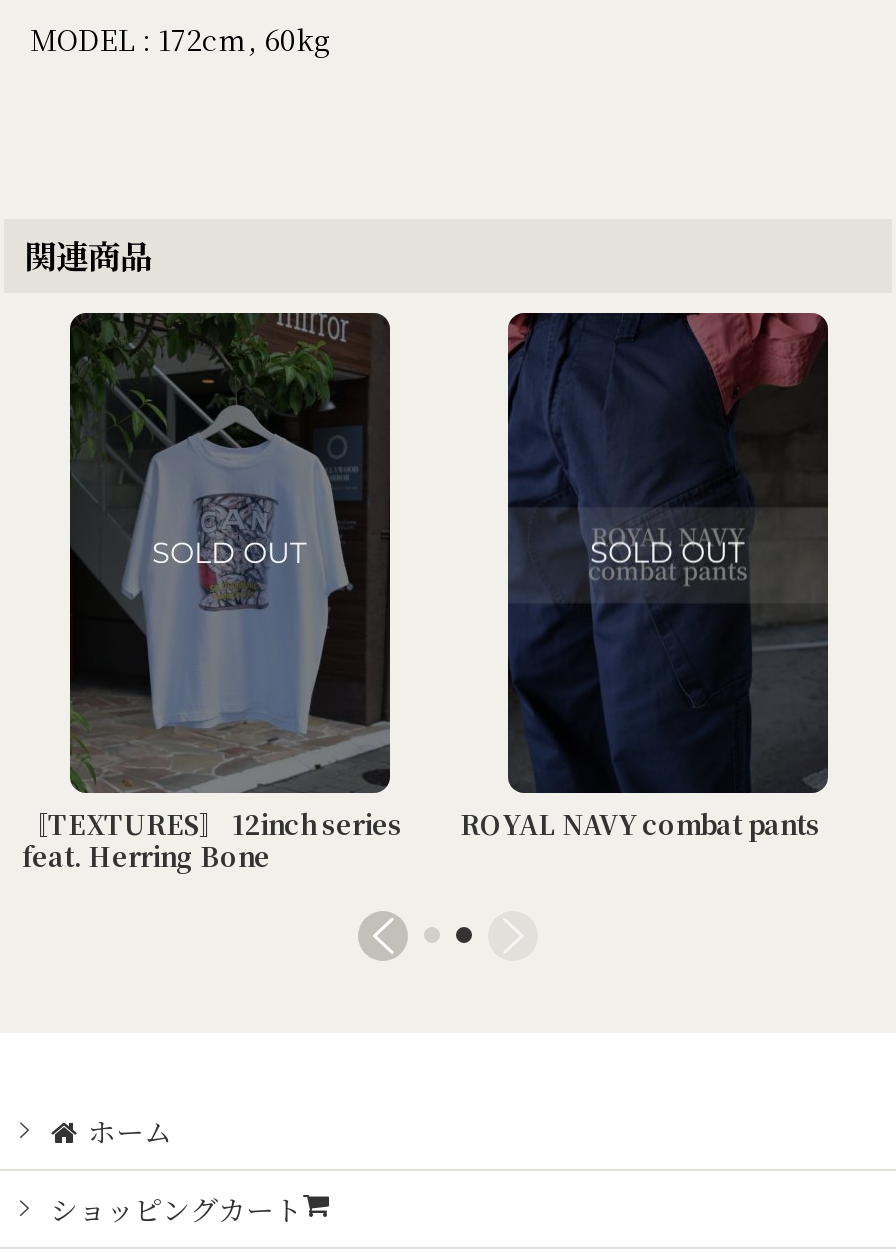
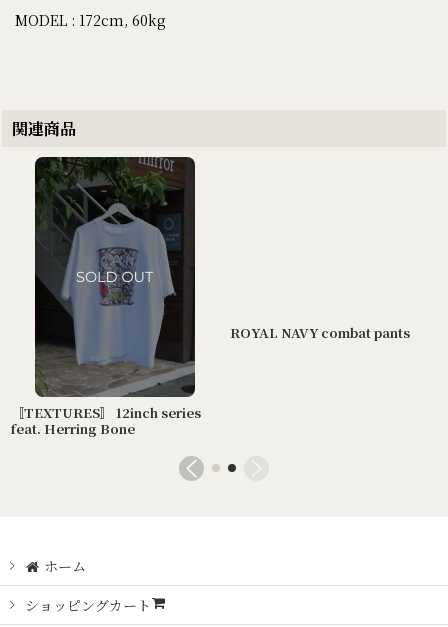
- [image]

moved up: ROYAL NAVY combat pants
